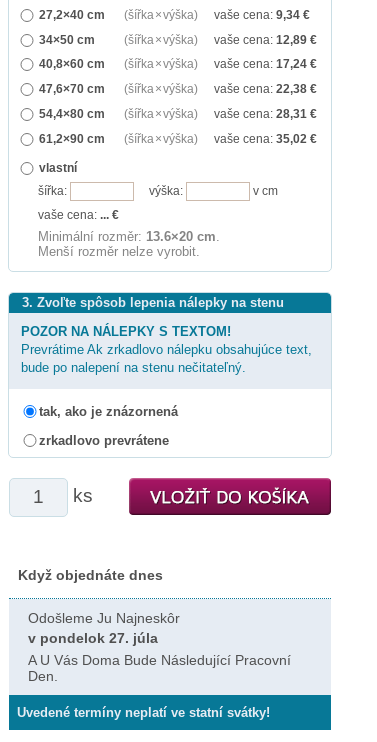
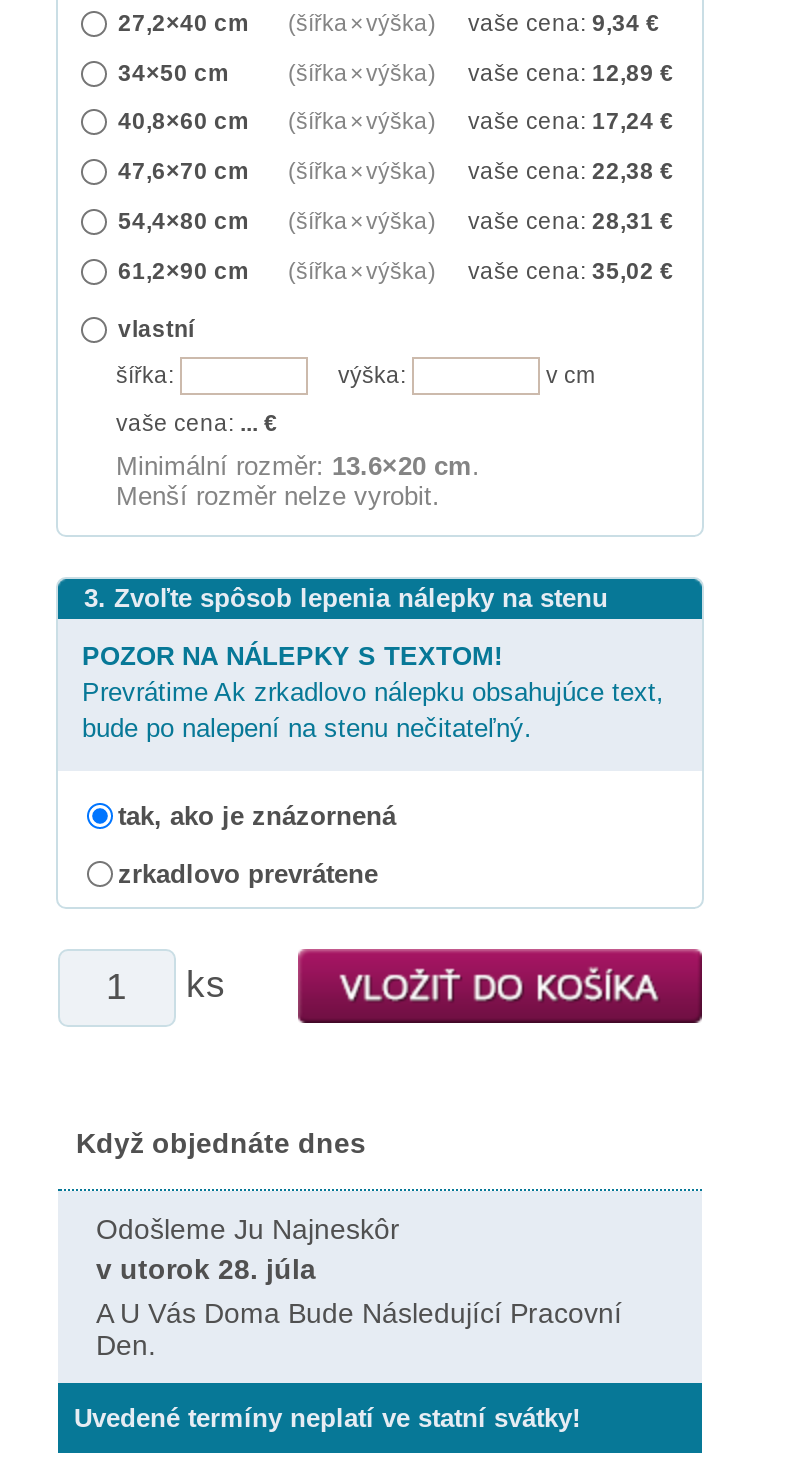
- v pondelok 27. júla
+ v utorok 28. júla
